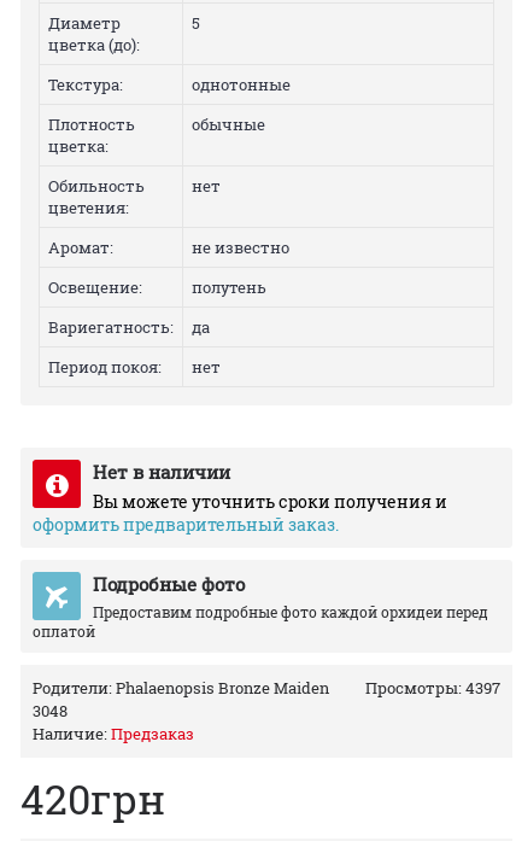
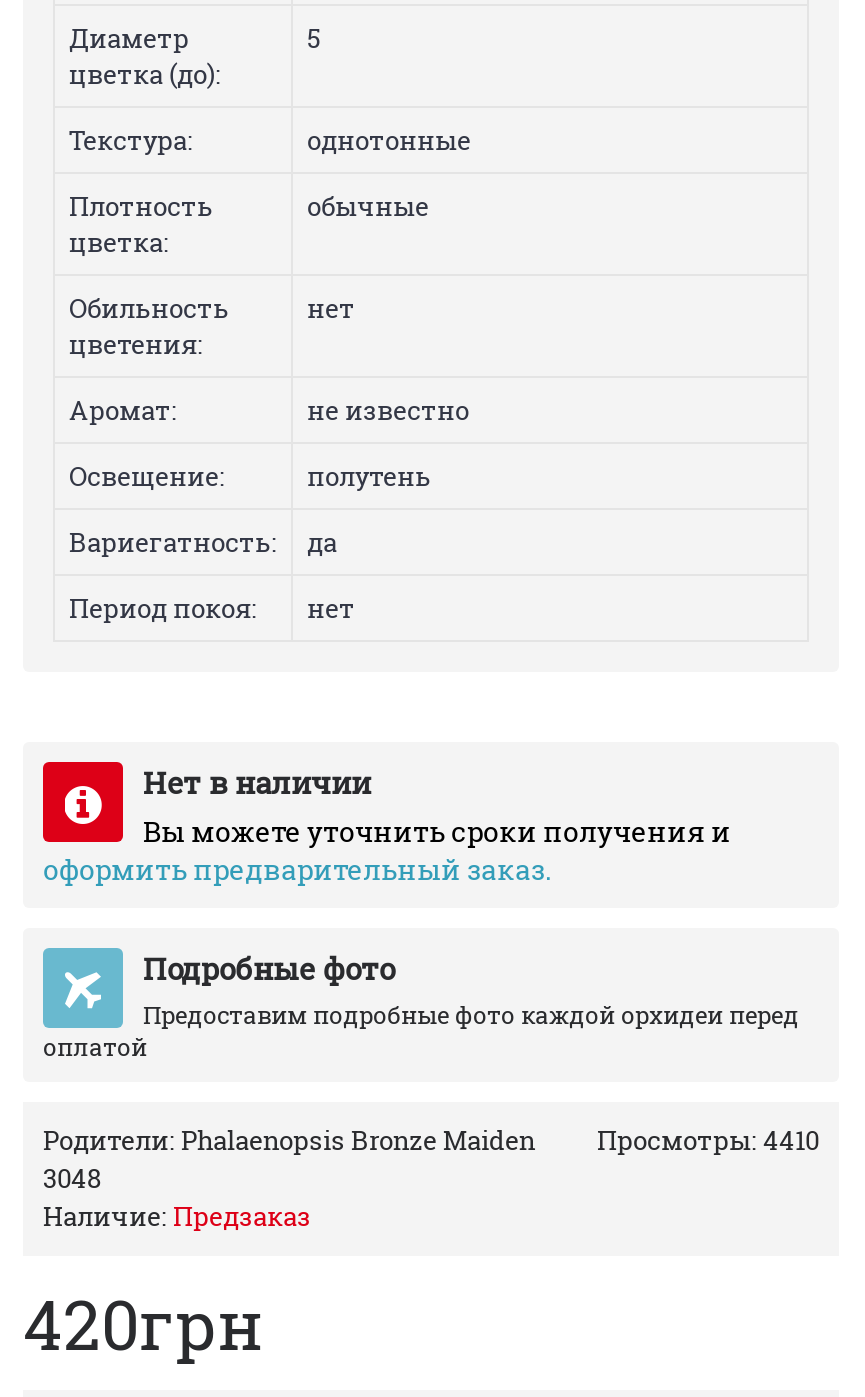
- Родители: Phalaenopsis Bronze Maiden Просмотры: 4397
+ Родители: Phalaenopsis Bronze Maiden Просмотры: 4410
